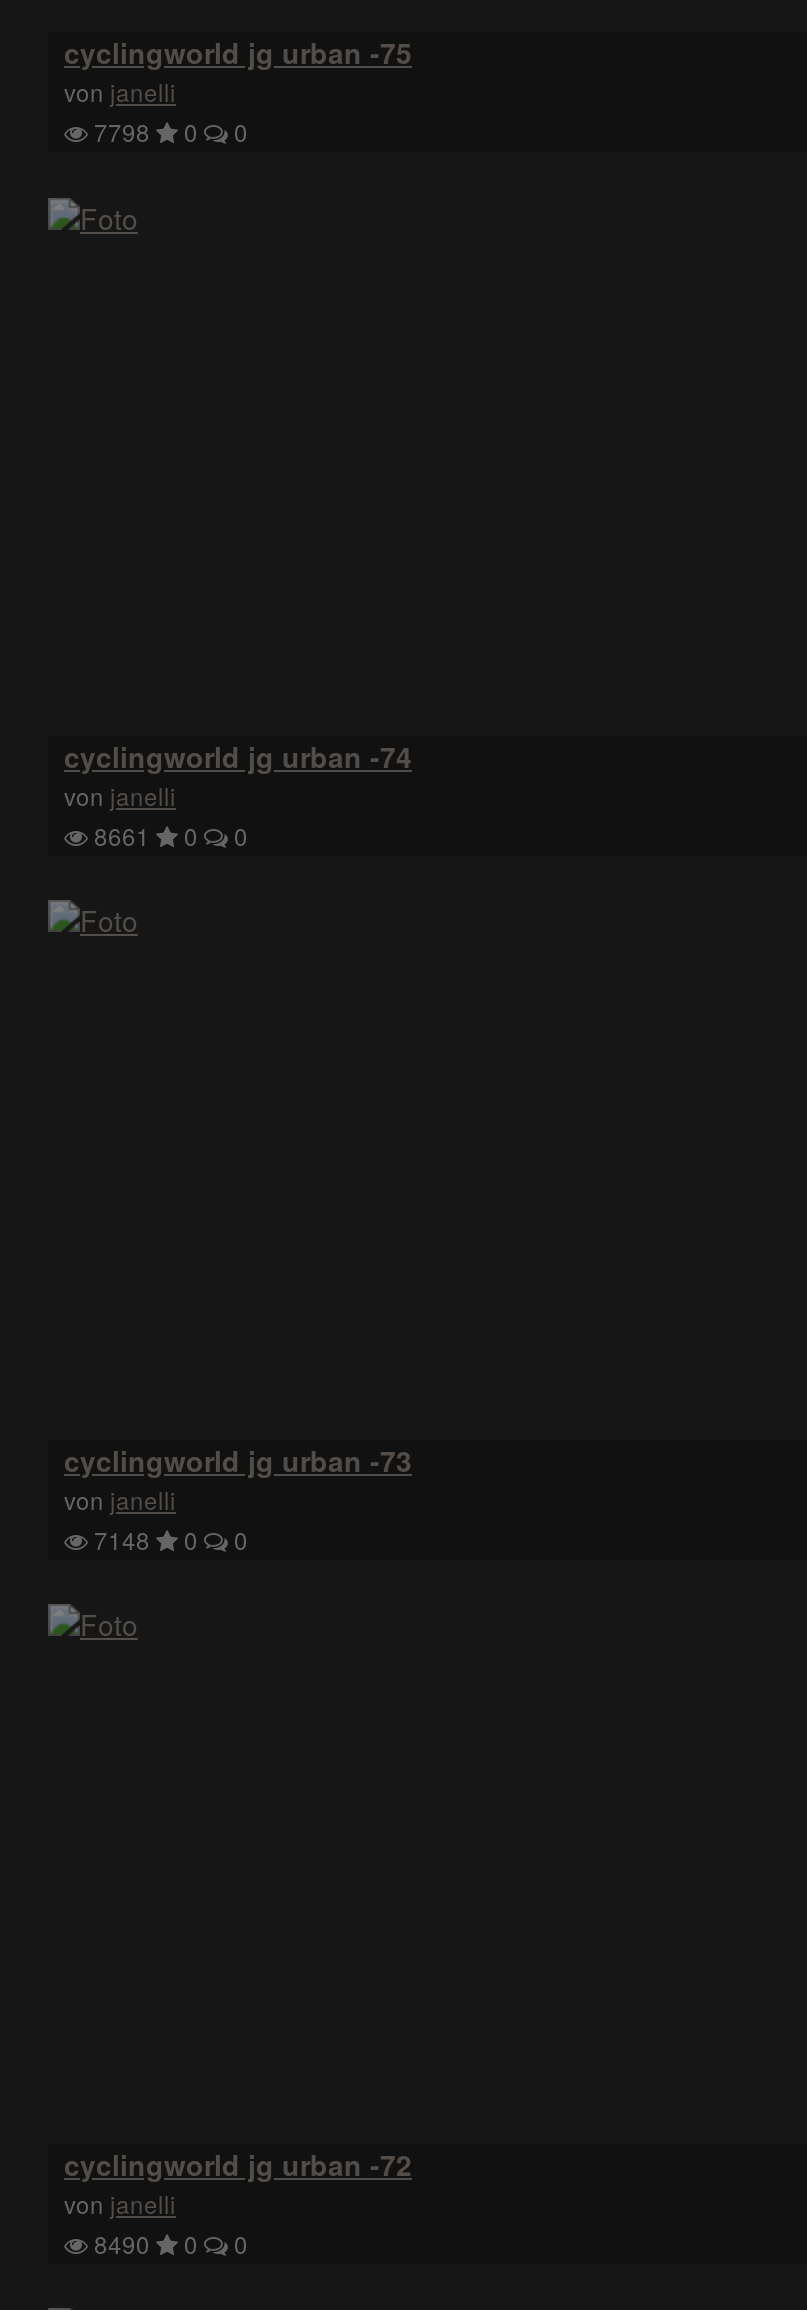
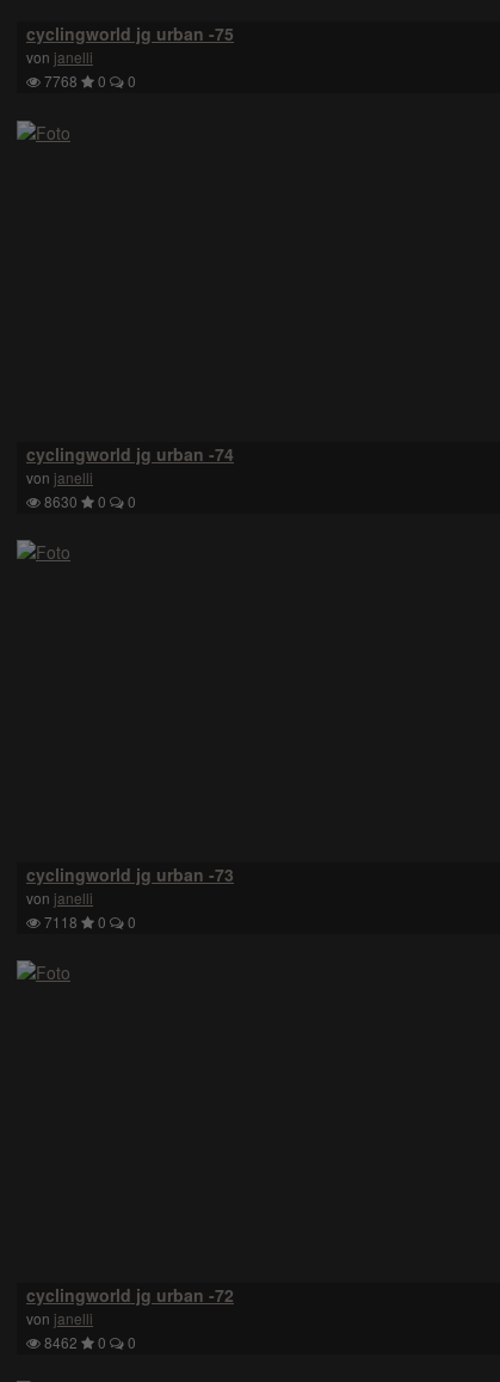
- 7798 0 0
+ 7768 0 0

- 8661 0 0
+ 8630 0 0

- 7148 0 0
+ 7118 0 0

- 8490 0 0
+ 8462 0 0
